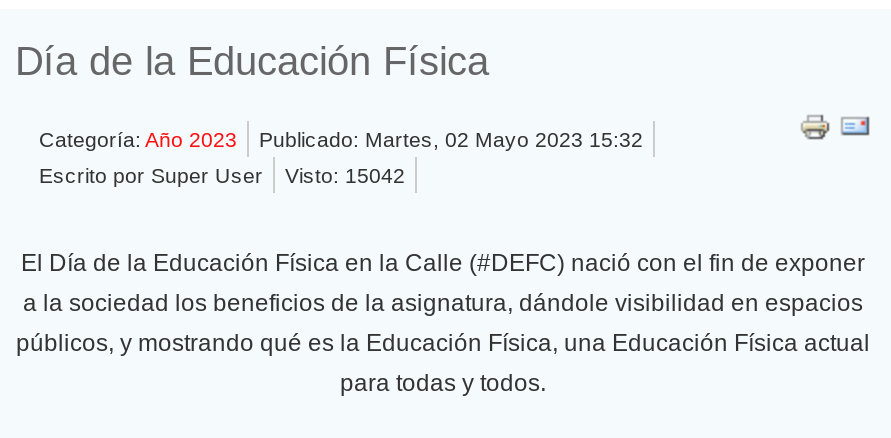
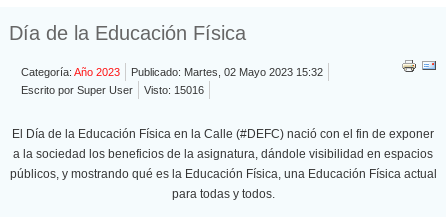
- Escrito por Super User Visto: 15042
+ Escrito por Super User Visto: 15016
